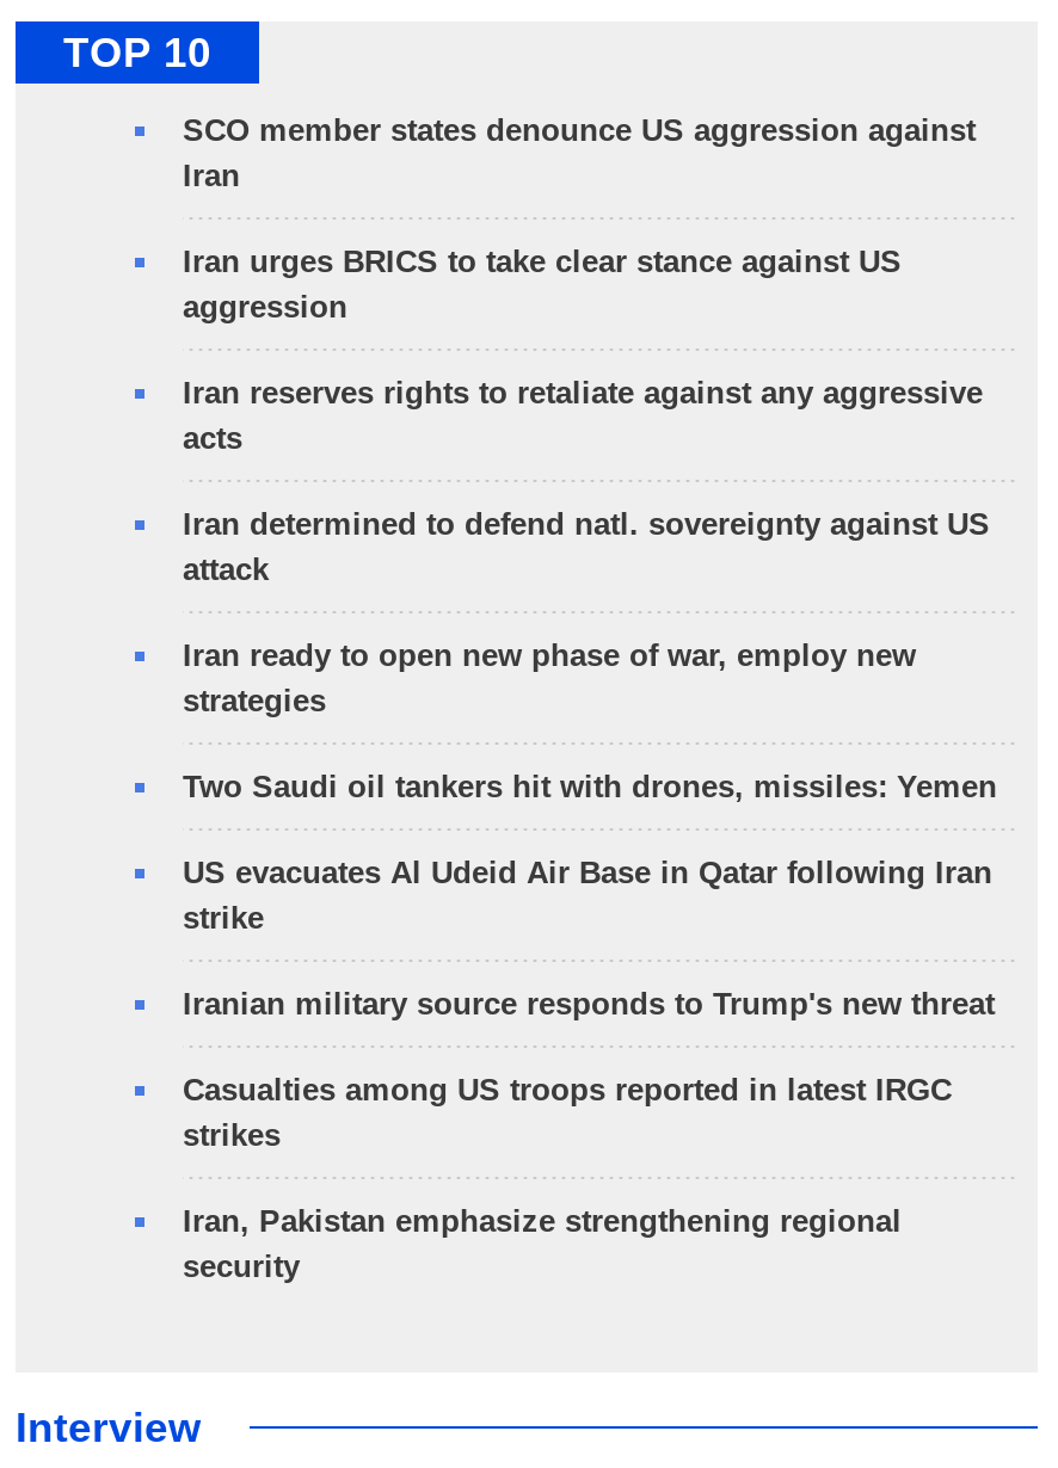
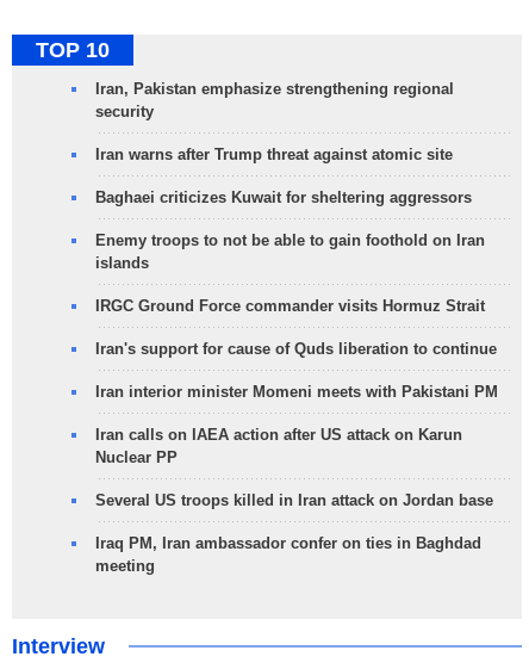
- SCO member states denounce US aggression against
- Iran
- Iran urges BRICS to take clear stance against US
- aggression
- Iran reserves rights to retaliate against any aggressive
- acts
- Iran determined to defend natl. sovereignty against US
- attack
- Iran ready to open new phase of war, employ new
- strategies
- Two Saudi oil tankers hit with drones, missiles: Yemen
- US evacuates Al Udeid Air Base in Qatar following Iran
- strike
- Iranian military source responds to Trump's new threat
- Casualties among US troops reported in latest IRGC
- strikes

moved up: Iran, Pakistan emphasize strengthening regional | security

+ Iran warns after Trump threat against atomic site
+ Baghaei criticizes Kuwait for sheltering aggressors
+ Enemy troops to not be able to gain foothold on Iran
+ islands
+ IRGC Ground Force commander visits Hormuz Strait
+ Iran's support for cause of Quds liberation to continue
+ Iran interior minister Momeni meets with Pakistani PM
+ Iran calls on IAEA action after US attack on Karun
+ Nuclear PP
+ Several US troops killed in Iran attack on Jordan base
+ Iraq PM, Iran ambassador confer on ties in Baghdad
+ meeting
